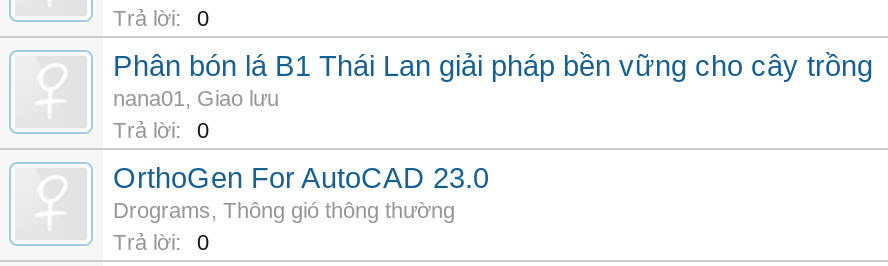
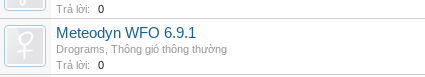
- Phân bón lá B1 Thái Lan giải pháp bền vững cho cây trồng
- nana01, Giao lưu
- Trả lời:
- 0
- OrthoGen For AutoCAD 23.0
+ Meteodyn WFO 6.9.1
